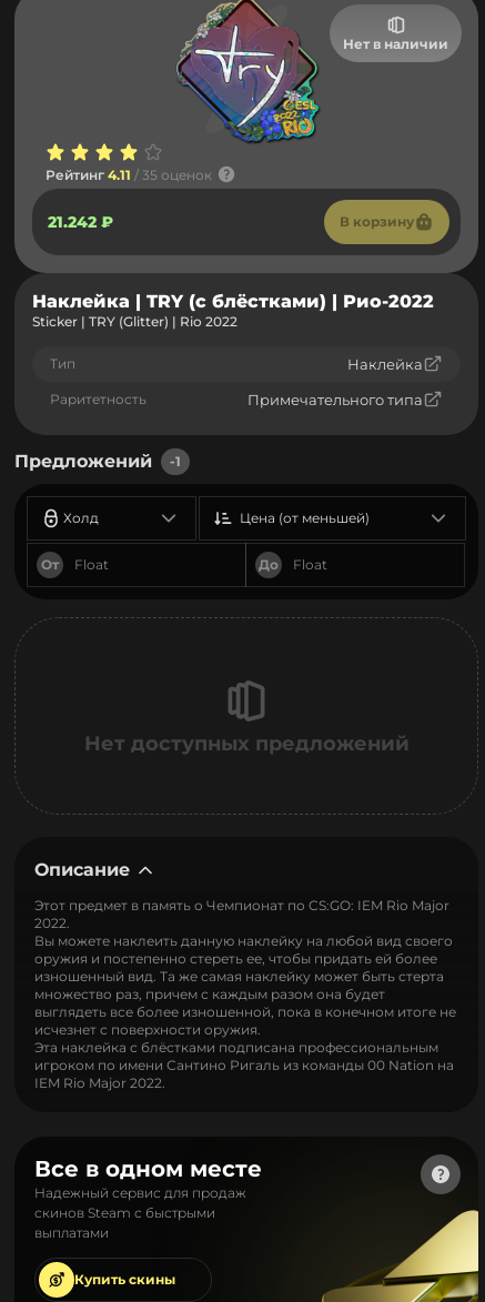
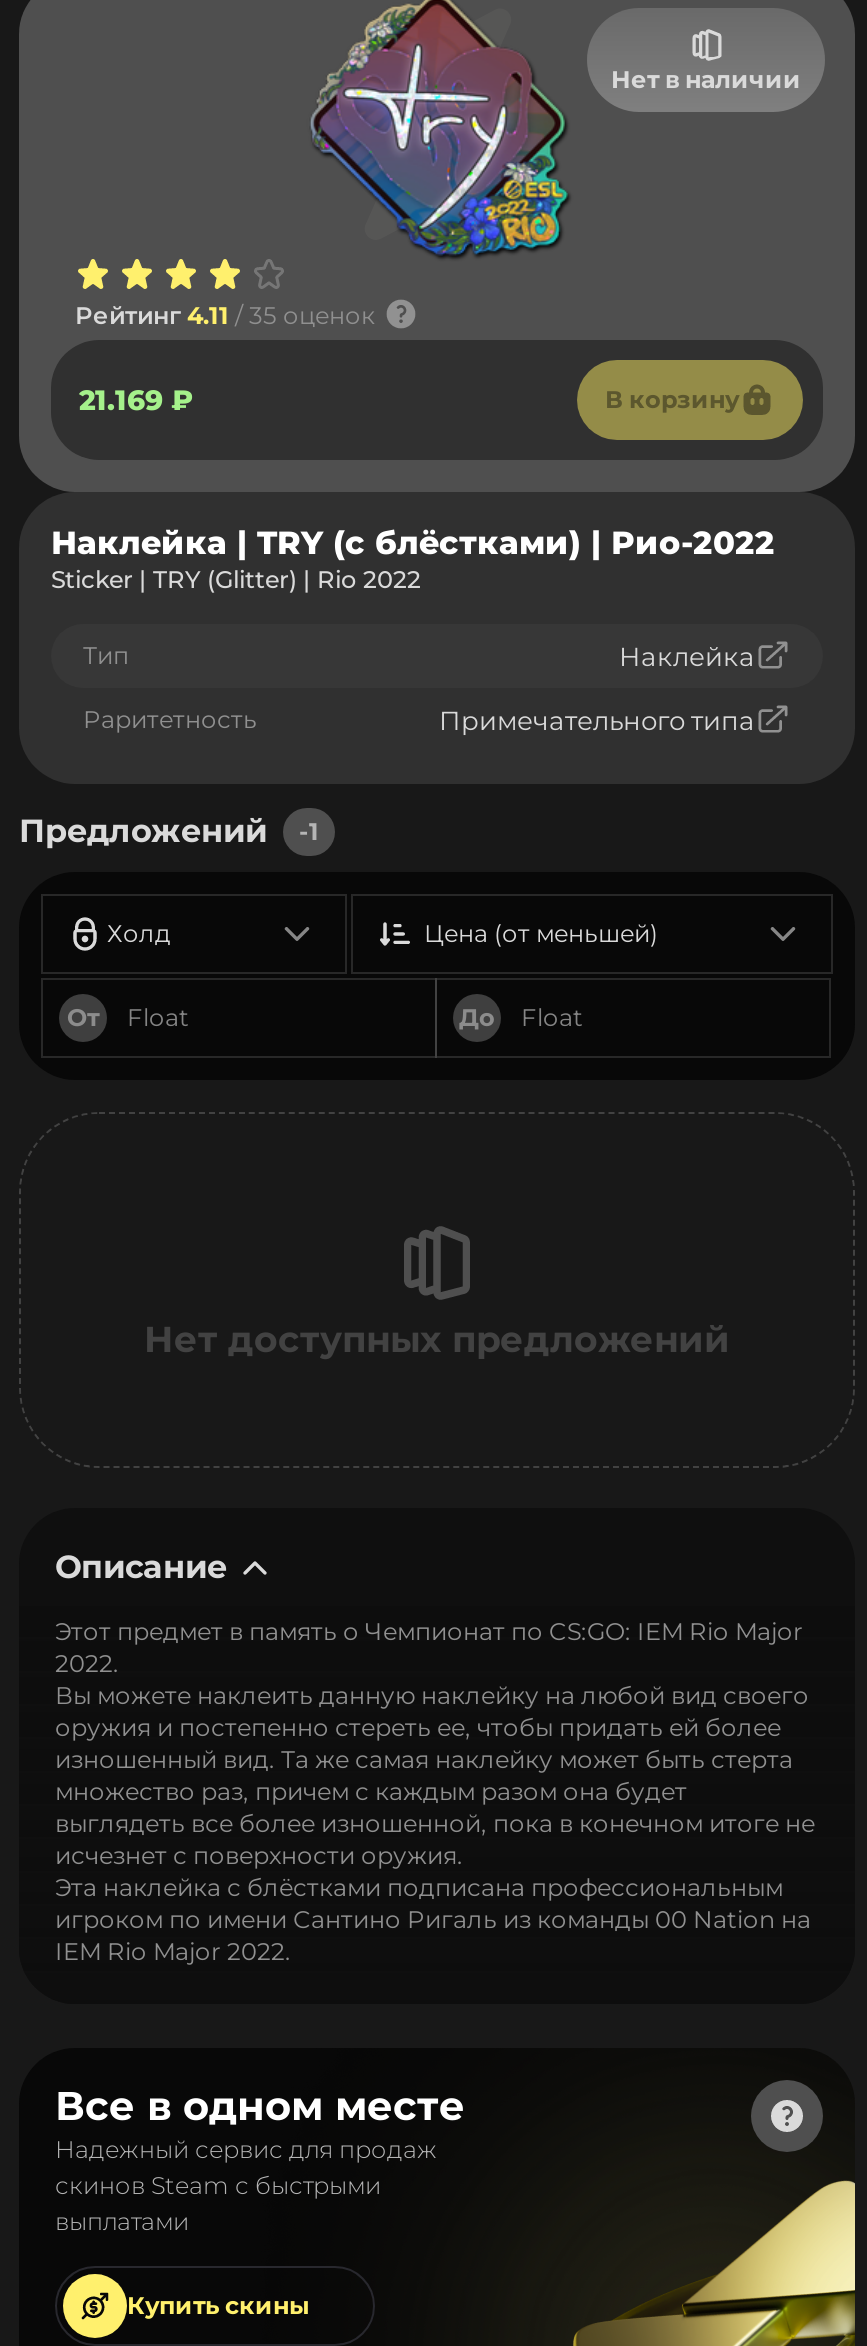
- 21.242 ₽
+ 21.169 ₽
